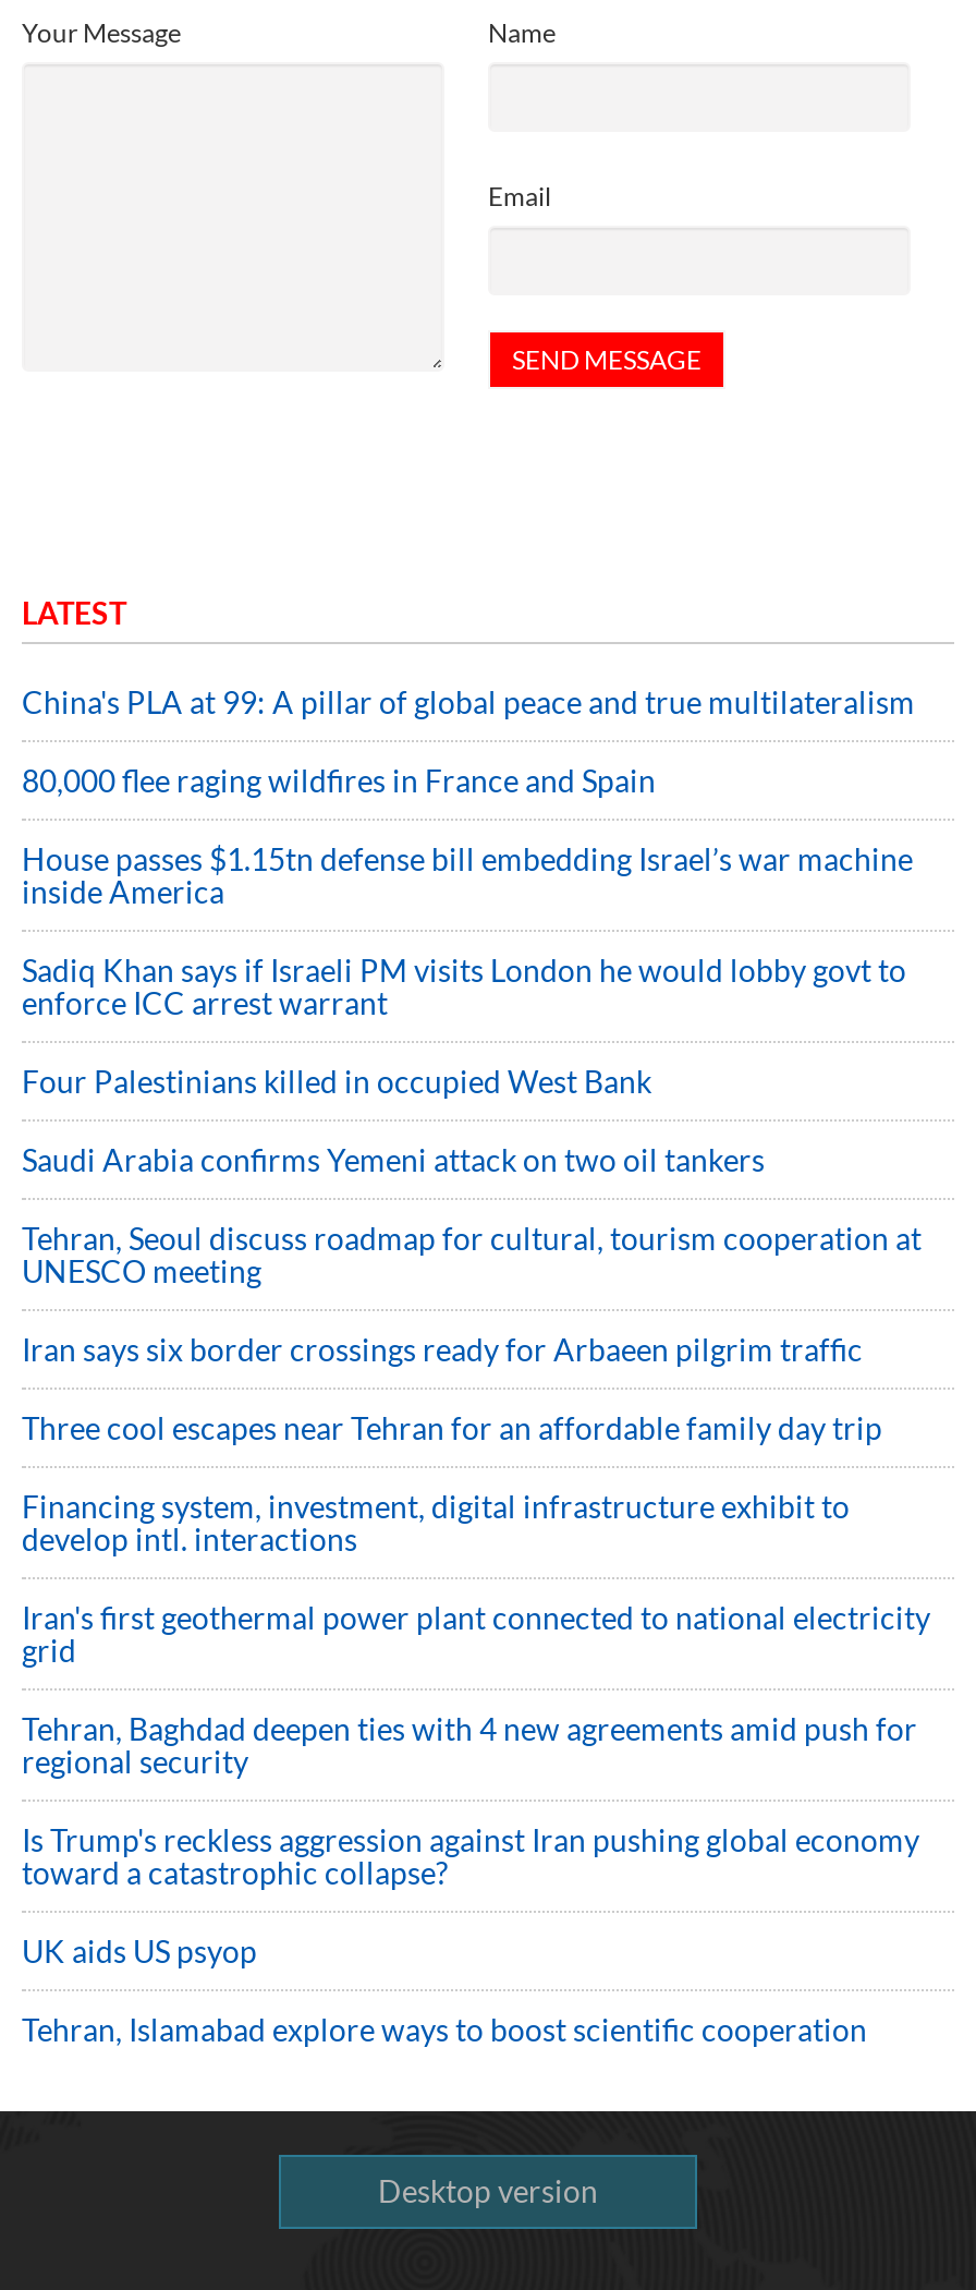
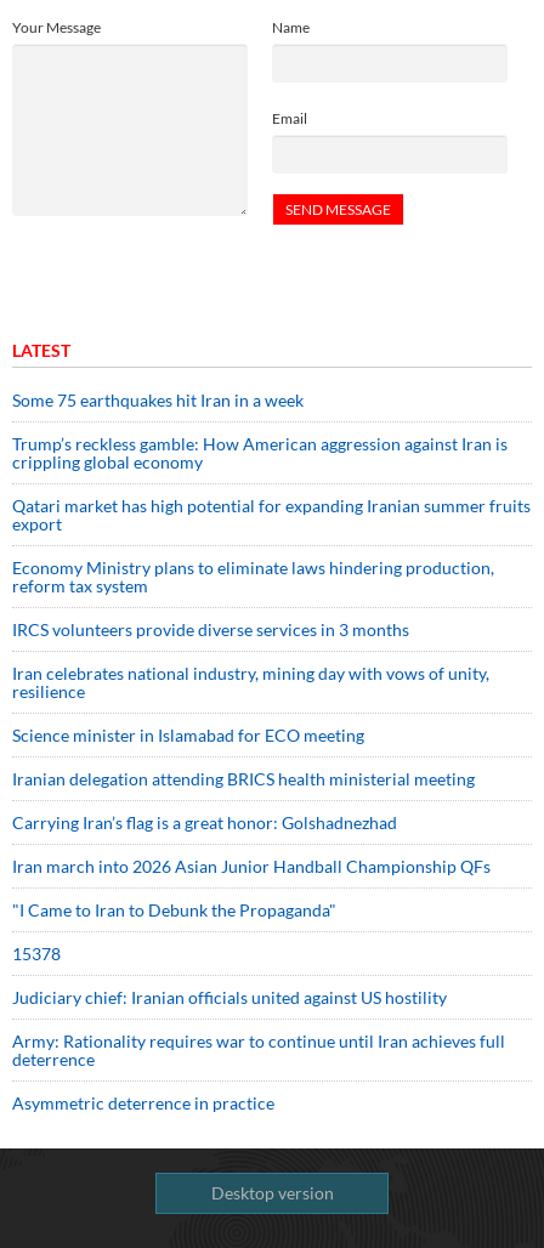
- China's PLA at 99: A pillar of global peace and true multilateralism
+ Some 75 earthquakes hit Iran in a week

- 80,000 flee raging wildfires in France and Spain
+ Trump’s reckless gamble: How American aggression against Iran is
+ crippling global economy

- House passes $1.15tn defense bill embedding Israel’s war machine
- inside America
+ Qatari market has high potential for expanding Iranian summer fruits
+ export

- Sadiq Khan says if Israeli PM visits London he would lobby govt to
- enforce ICC arrest warrant
+ Economy Ministry plans to eliminate laws hindering production,
+ reform tax system

- Four Palestinians killed in occupied West Bank
+ IRCS volunteers provide diverse services in 3 months

- Saudi Arabia confirms Yemeni attack on two oil tankers
+ Iran celebrates national industry, mining day with vows of unity,
+ resilience

- Tehran, Seoul discuss roadmap for cultural, tourism cooperation at
- UNESCO meeting
+ Science minister in Islamabad for ECO meeting

- Iran says six border crossings ready for Arbaeen pilgrim traffic
+ Iranian delegation attending BRICS health ministerial meeting

- Three cool escapes near Tehran for an affordable family day trip
+ Carrying Iran’s flag is a great honor: Golshadnezhad

- Financing system, investment, digital infrastructure exhibit to
- develop intl. interactions
+ Iran march into 2026 Asian Junior Handball Championship QFs

- Iran's first geothermal power plant connected to national electricity
- grid
+ "I Came to Iran to Debunk the Propaganda"

- Tehran, Baghdad deepen ties with 4 new agreements amid push for
- regional security
+ 15378

- Is Trump's reckless aggression against Iran pushing global economy
- toward a catastrophic collapse?
+ Judiciary chief: Iranian officials united against US hostility

- UK aids US psyop
+ Army: Rationality requires war to continue until Iran achieves full
+ deterrence

- Tehran, Islamabad explore ways to boost scientific cooperation
+ Asymmetric deterrence in practice
